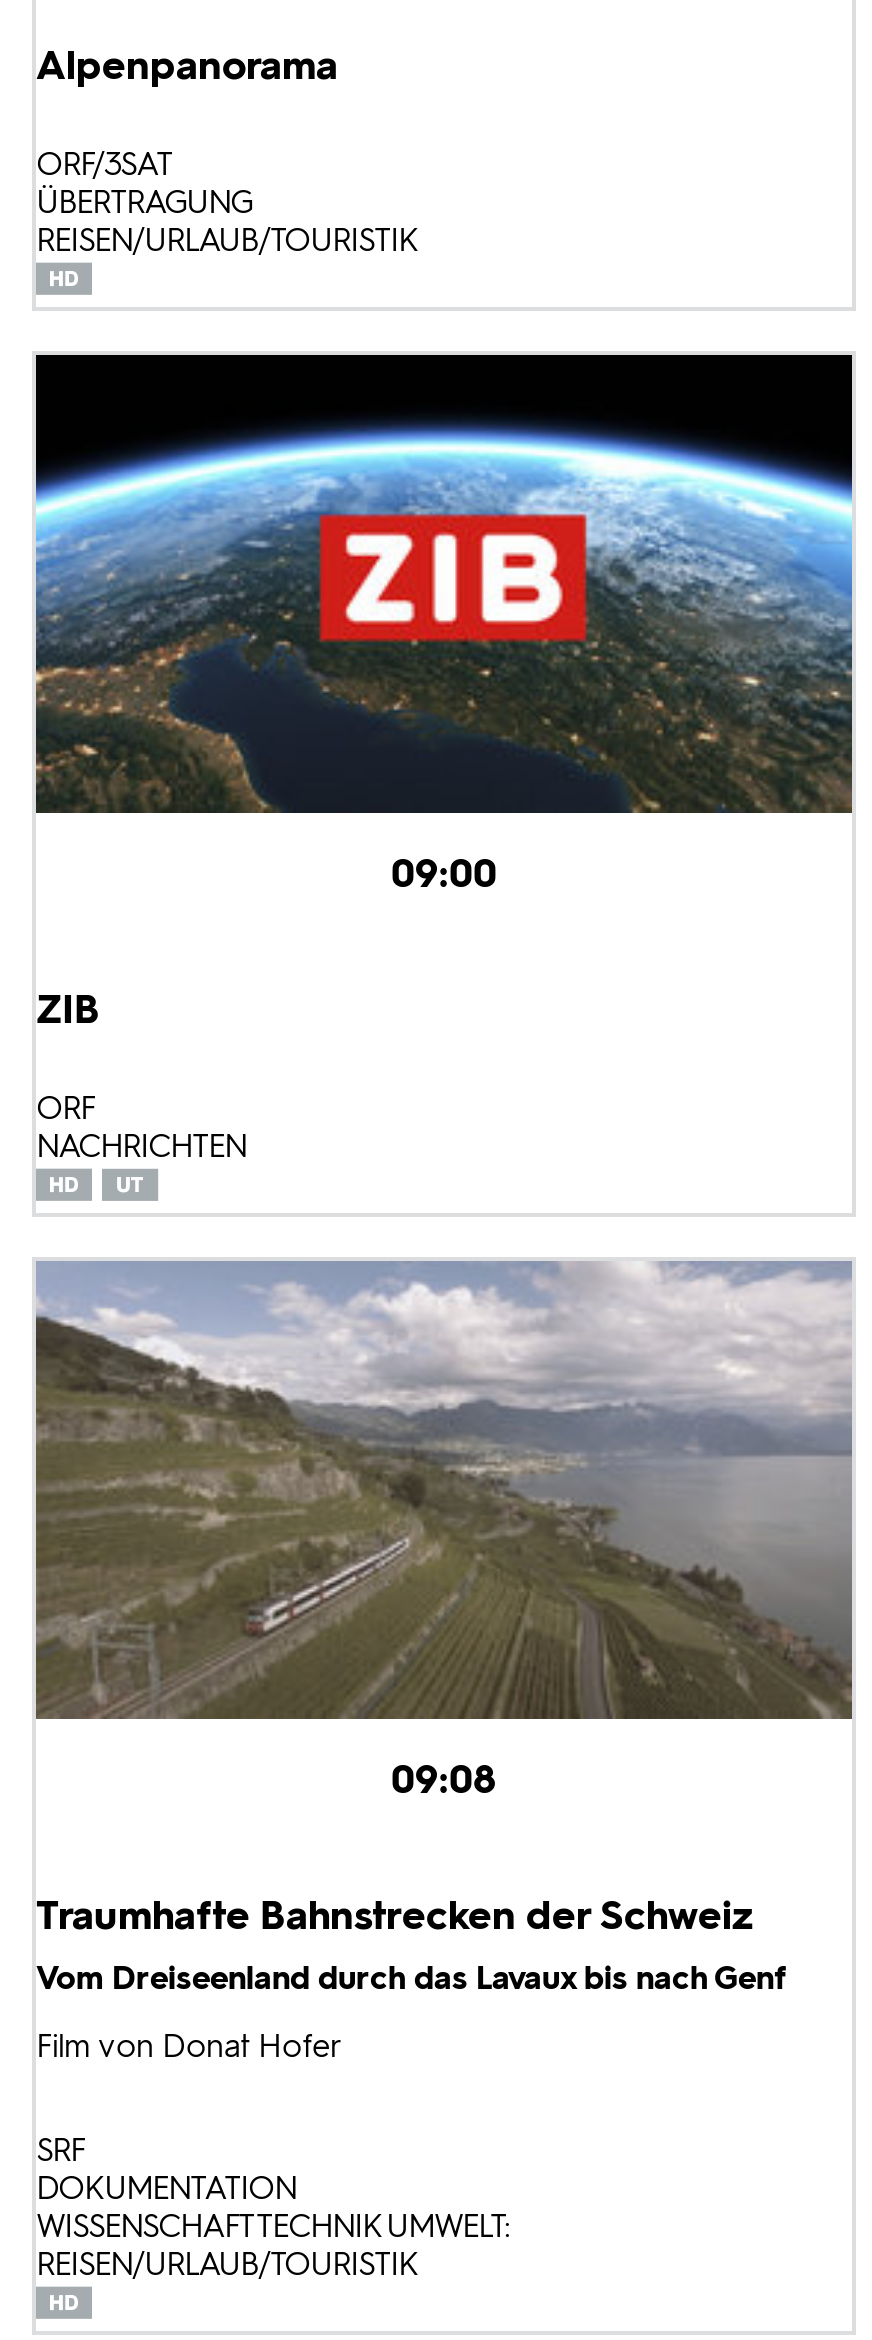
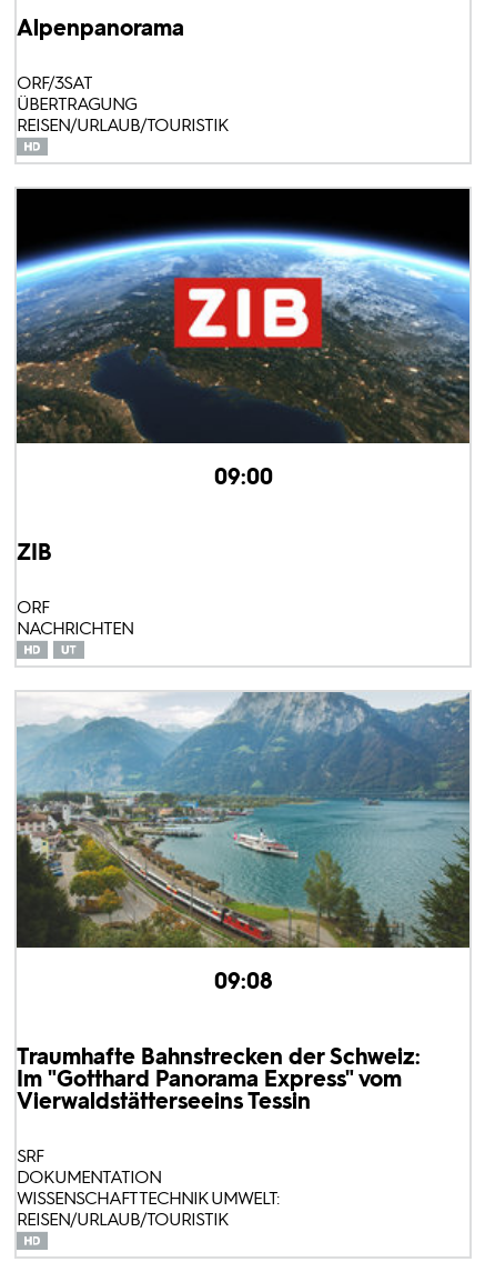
- [image]
+ [image]

- Traumhafte Bahnstrecken der Schweiz
- Vom Dreiseenland durch das Lavaux bis nach Genf
- Film von Donat Hofer
+ Traumhafte Bahnstrecken der Schweiz:
+ Im "Gotthard Panorama Express" vom
+ Vierwaldstätterseeins Tessin
